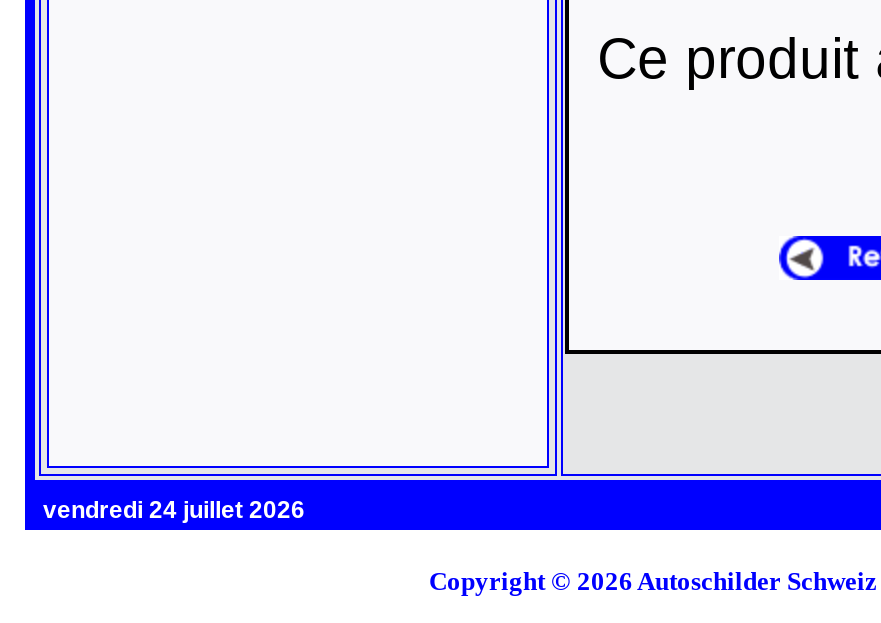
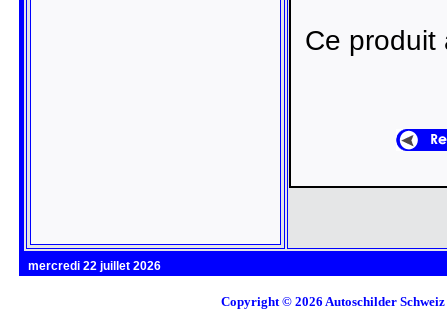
- vendredi 24 juillet 2026
+ mercredi 22 juillet 2026
